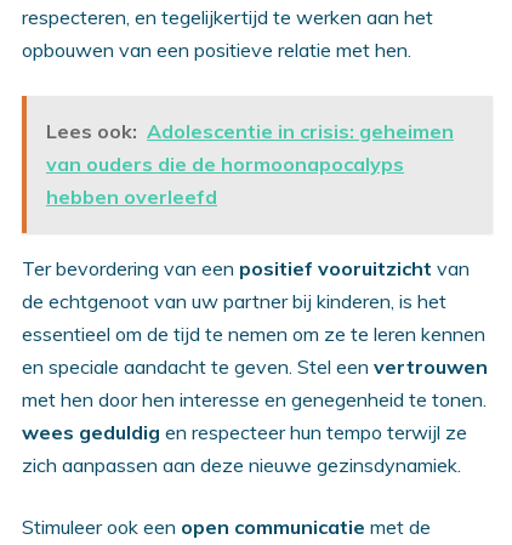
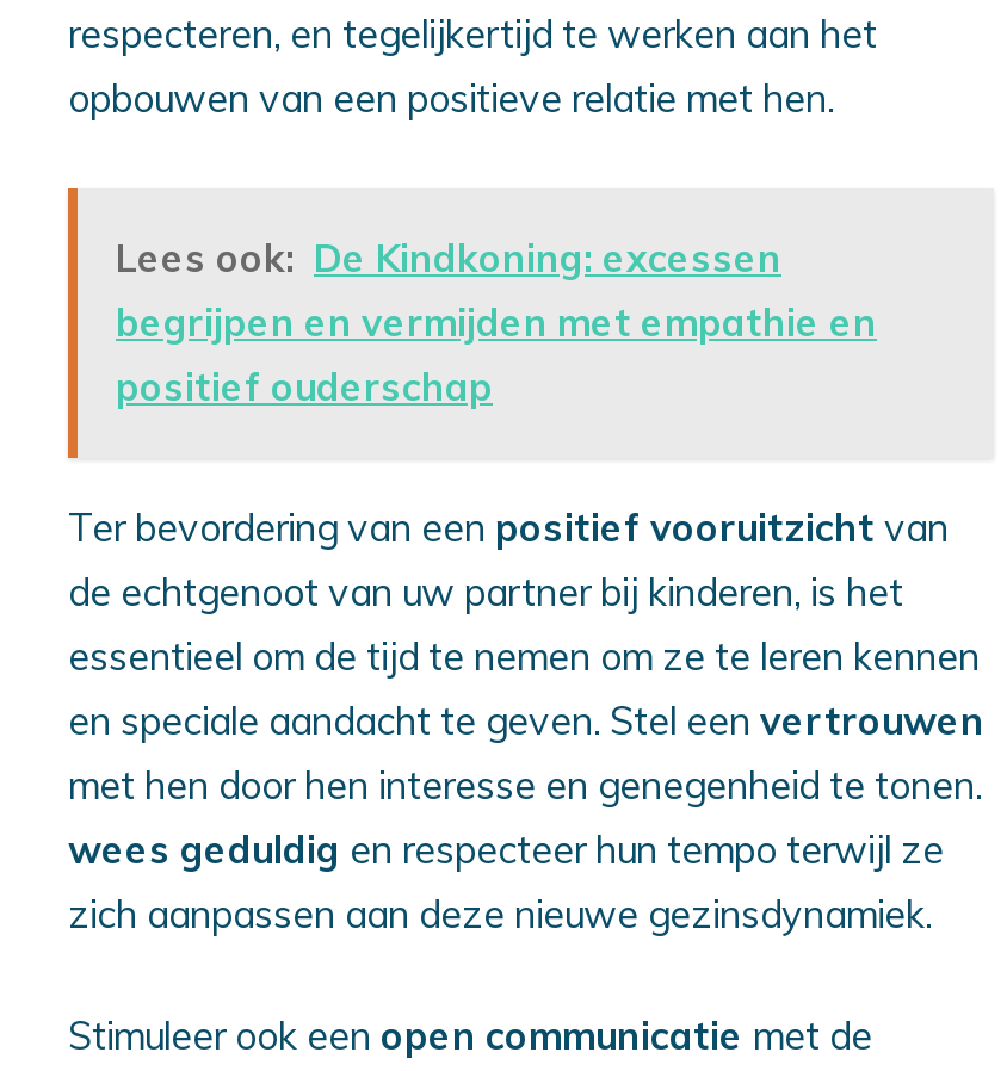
- Lees ook: Adolescentie in crisis: geheimen
- van ouders die de hormoonapocalyps
- hebben overleefd
+ Lees ook: De Kindkoning: excessen
+ begrijpen en vermijden met empathie en
+ positief ouderschap
